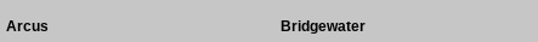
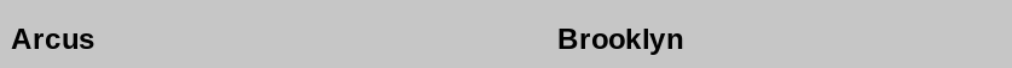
- Bridgewater
+ Brooklyn
